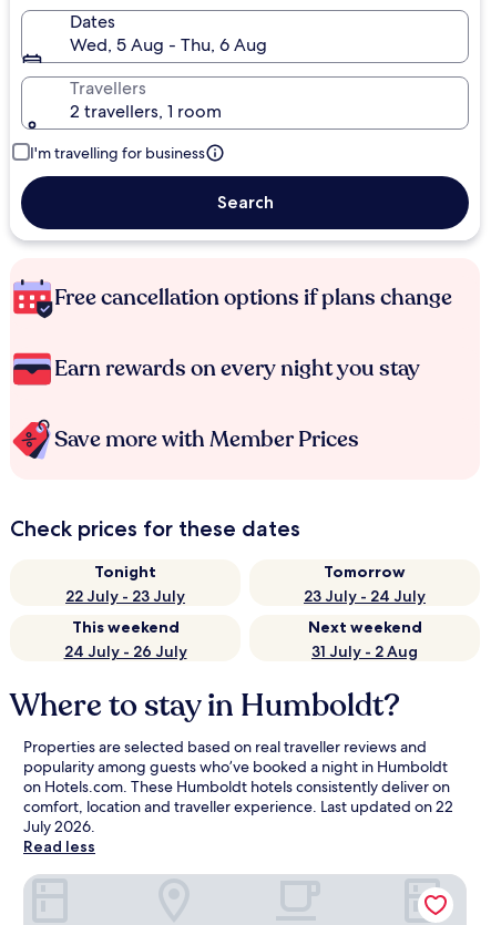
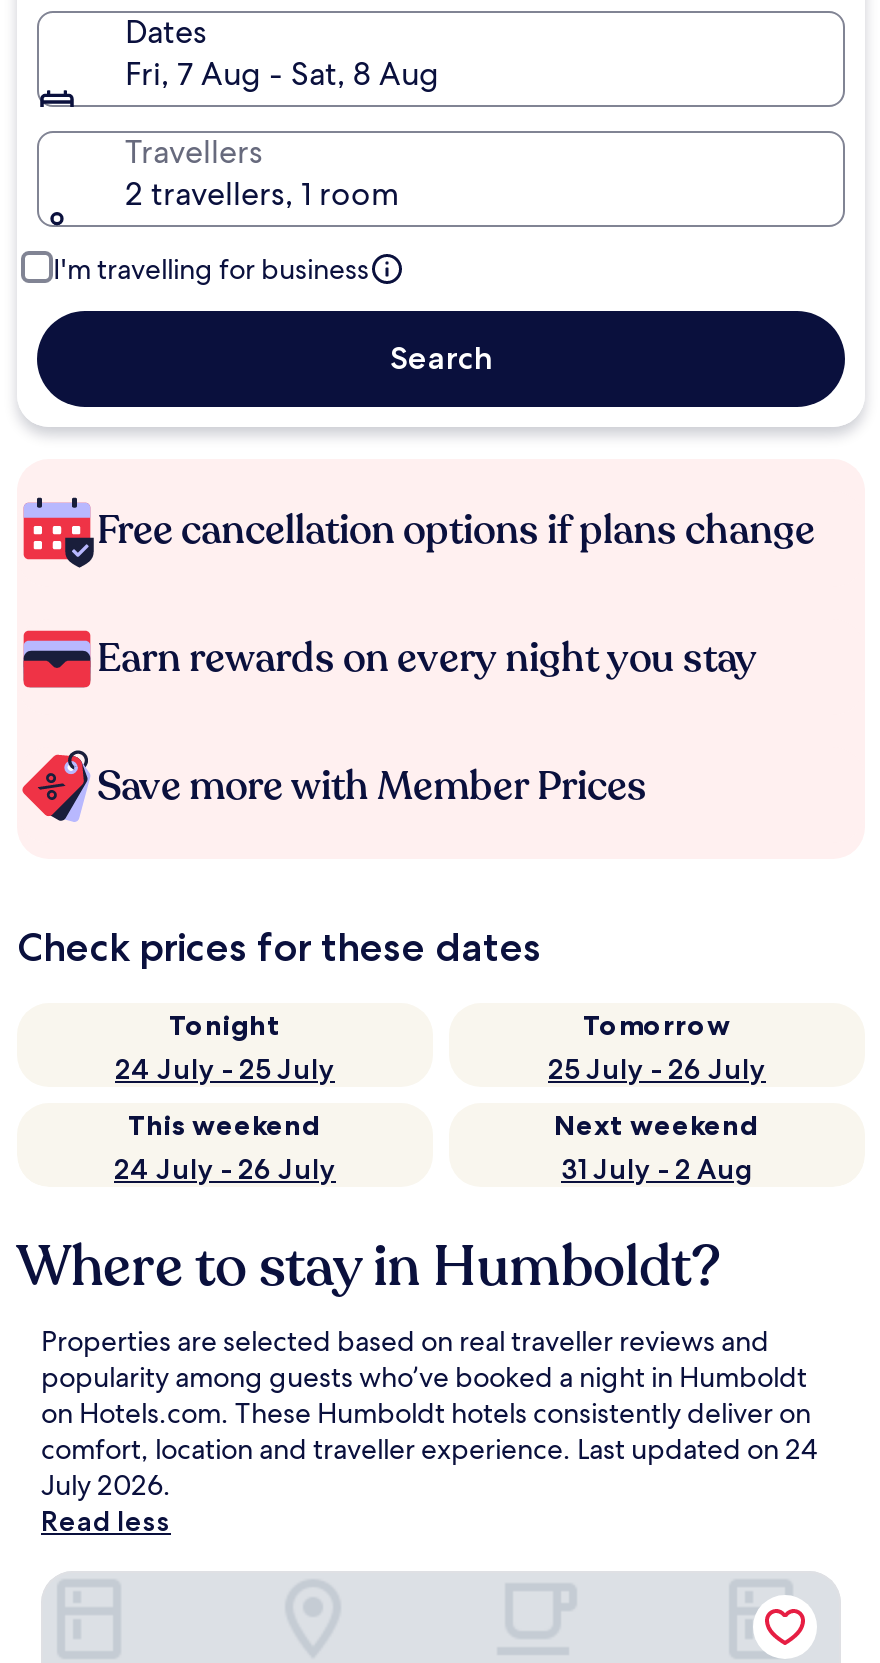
- Wed, 5 Aug - Thu, 6 Aug
+ Fri, 7 Aug - Sat, 8 Aug

- 22 July - 23 July
+ 24 July - 25 July

- 23 July - 24 July
+ 25 July - 26 July

- comfort, location and traveller experience. Last updated on 22
+ comfort, location and traveller experience. Last updated on 24
